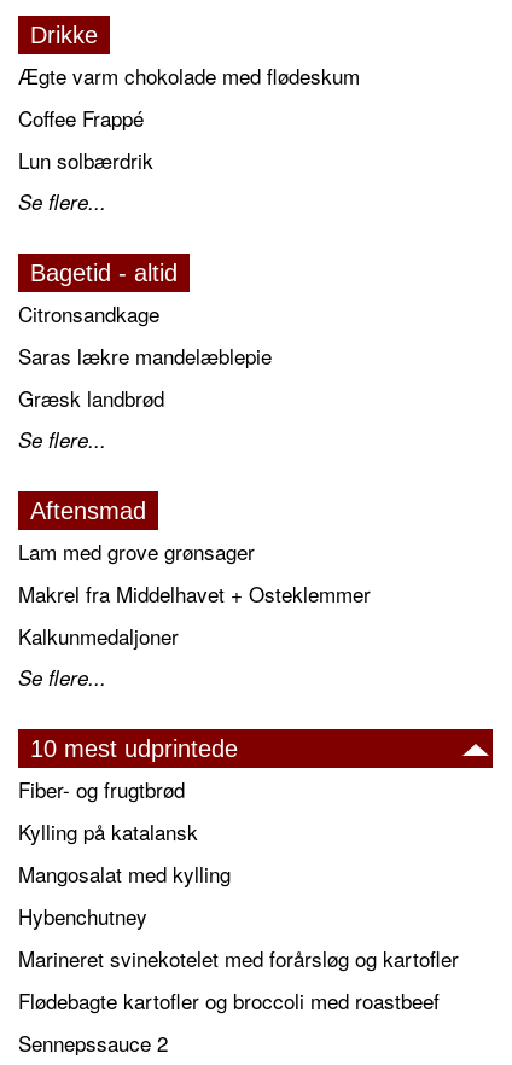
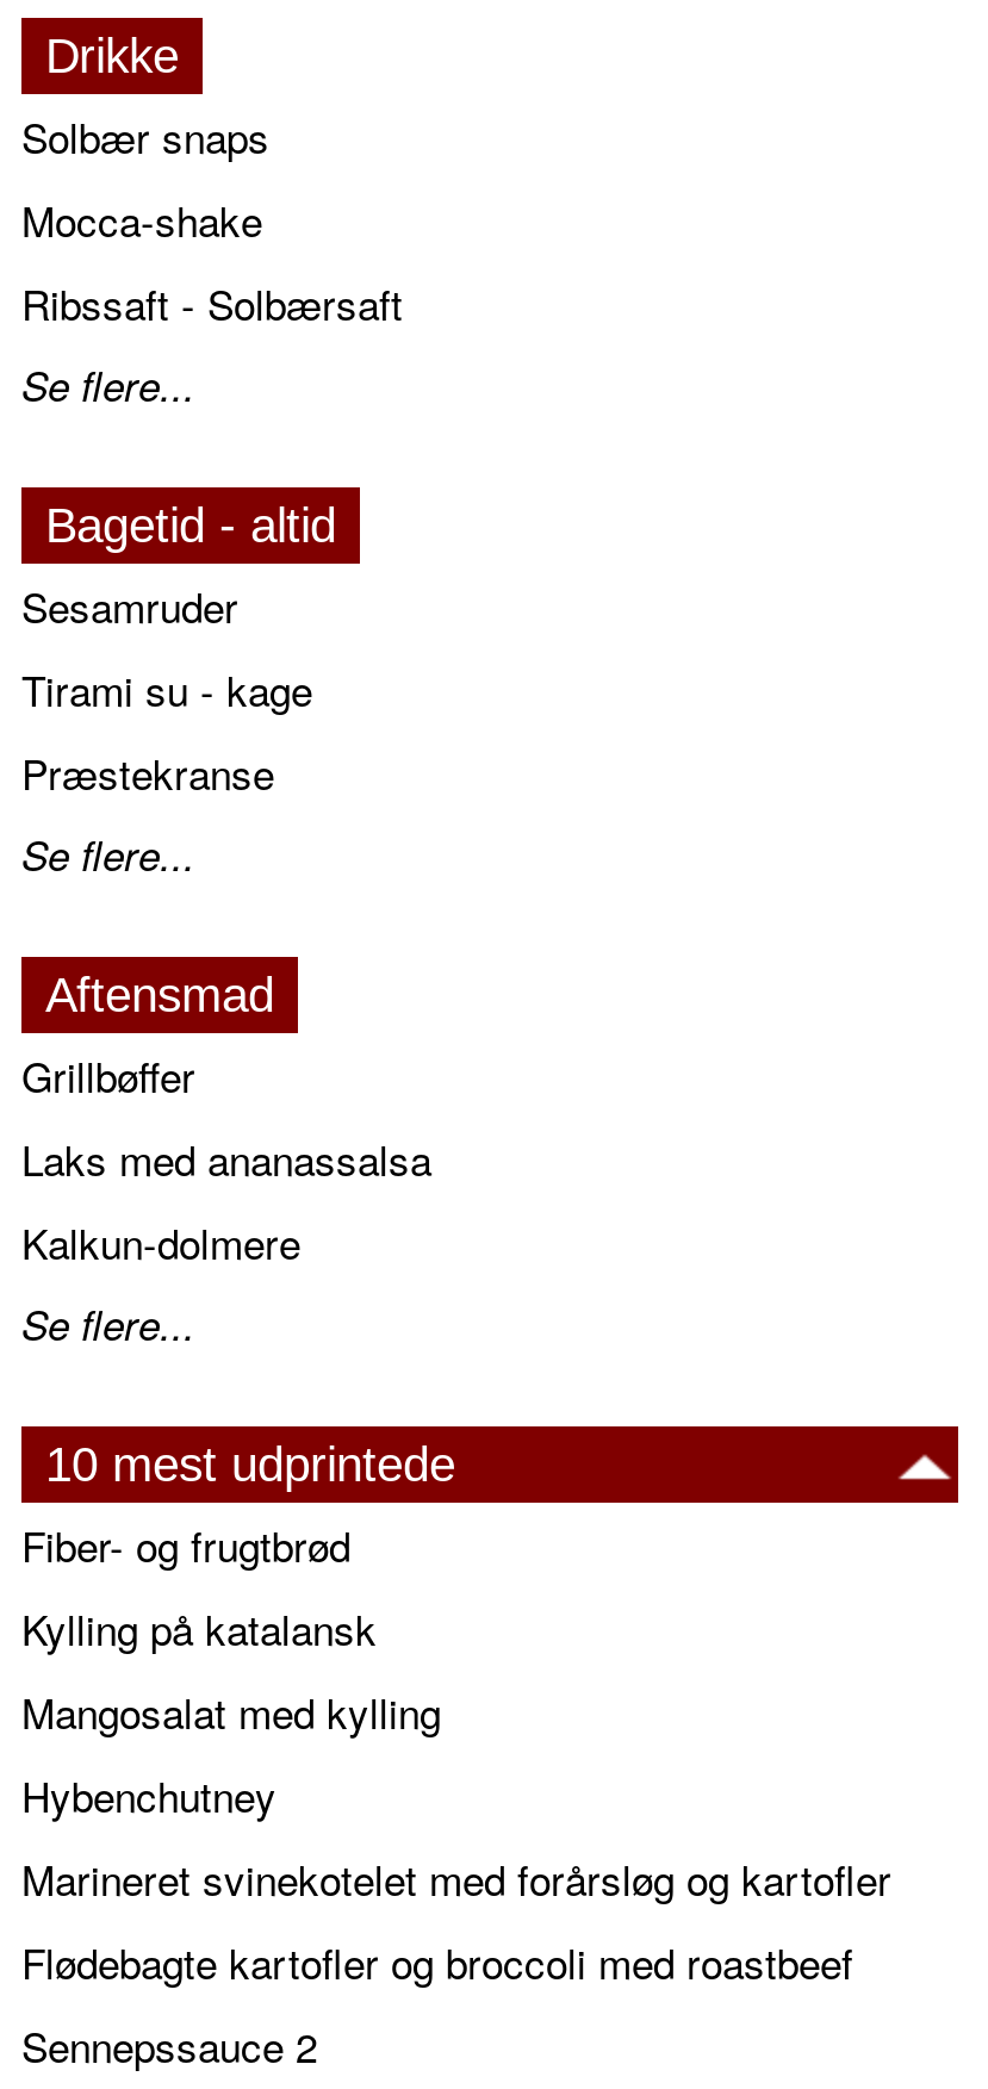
- Ægte varm chokolade med flødeskum
- Coffee Frappé
- Lun solbærdrik
+ Solbær snaps
+ Mocca-shake
+ Ribssaft - Solbærsaft

- Citronsandkage
- Saras lækre mandelæblepie
- Græsk landbrød
+ Sesamruder
+ Tirami su - kage
+ Præstekranse

- Lam med grove grønsager
- Makrel fra Middelhavet + Osteklemmer
- Kalkunmedaljoner
+ Grillbøffer
+ Laks med ananassalsa
+ Kalkun-dolmere
